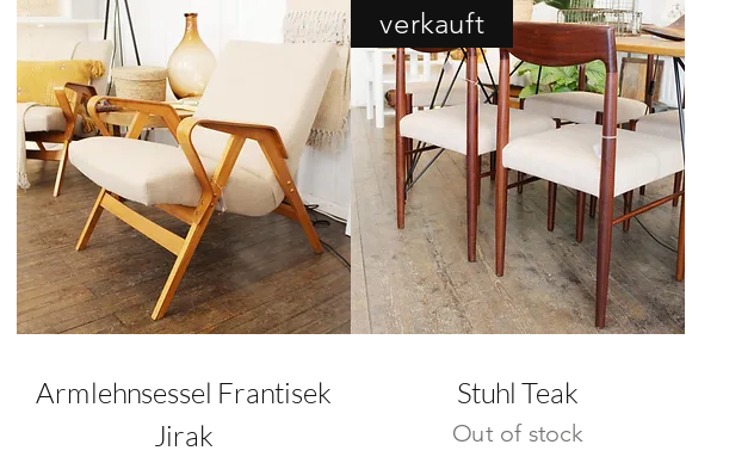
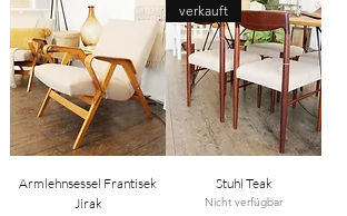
- Out of stock
+ Nicht verfügbar
